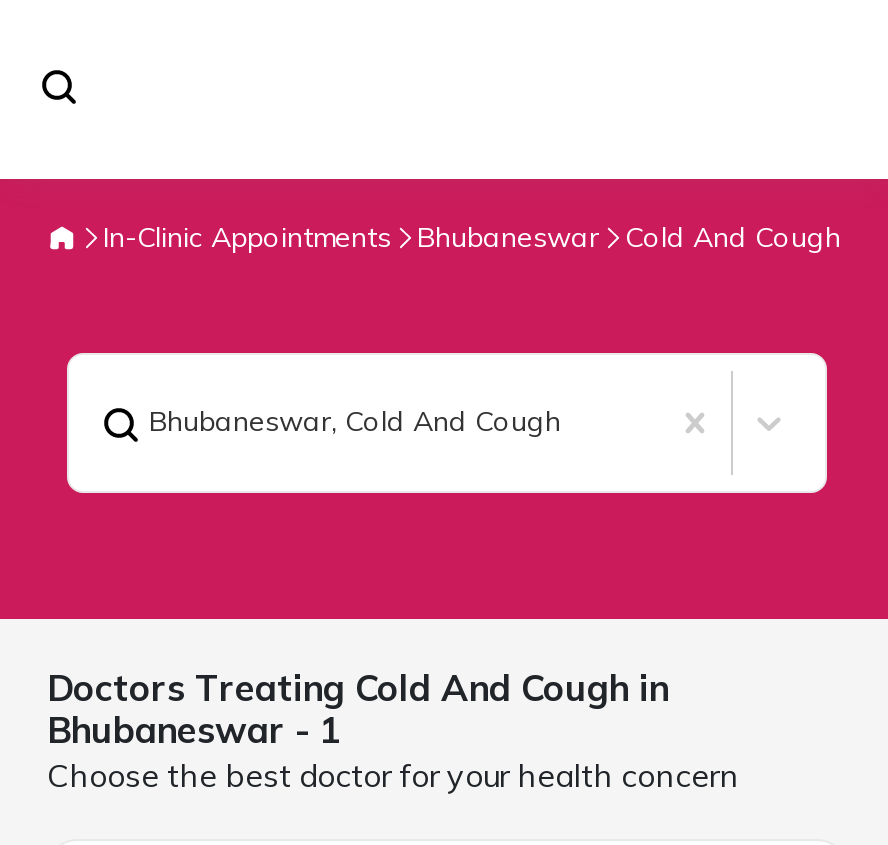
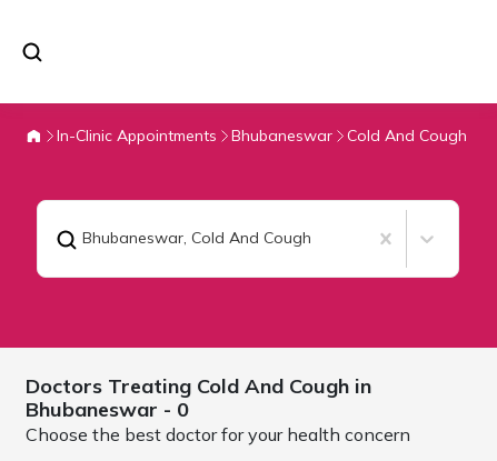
- Bhubaneswar - 1
+ Bhubaneswar - 0
